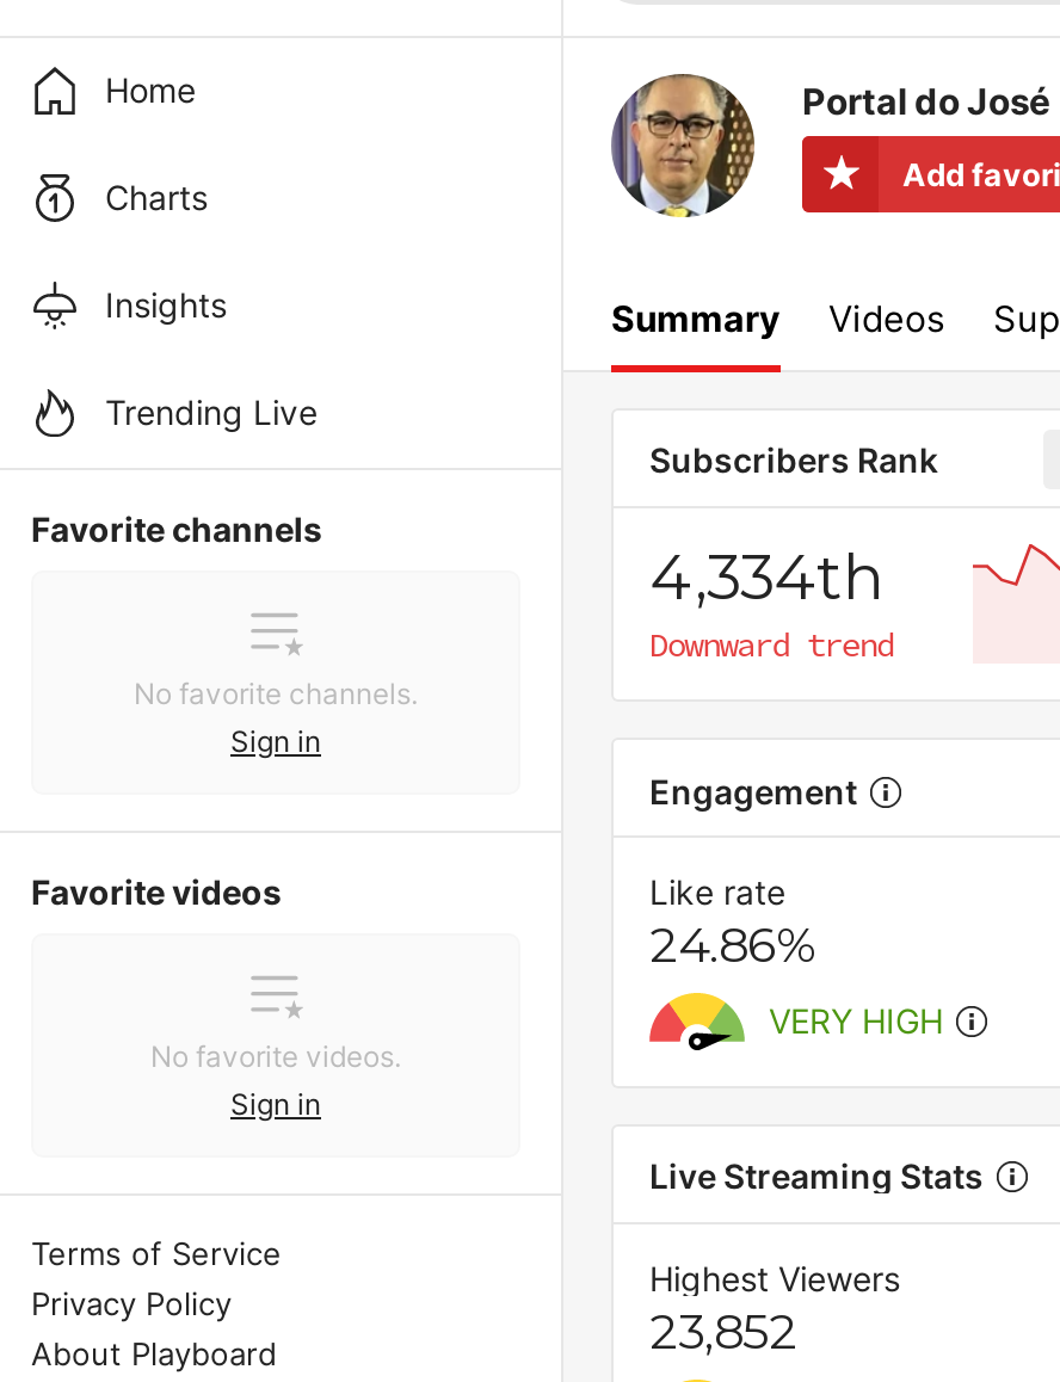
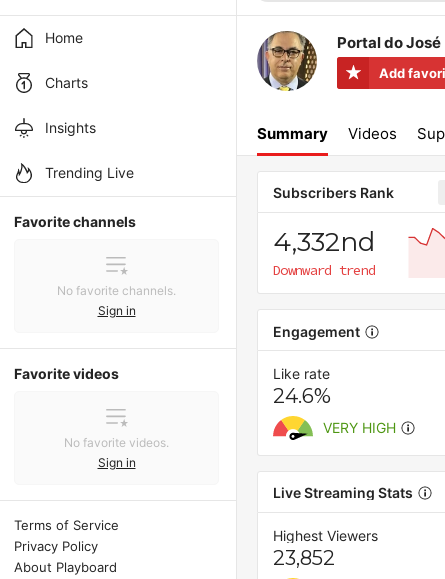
- 4,334th
+ 4,332nd

- 24.86%
+ 24.6%
